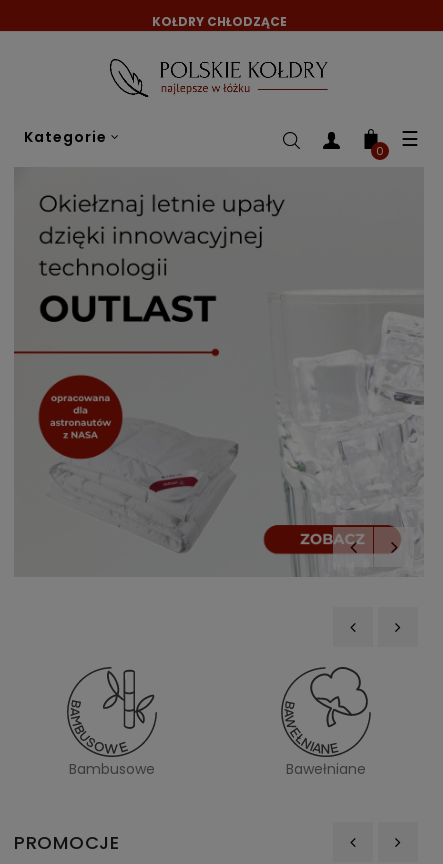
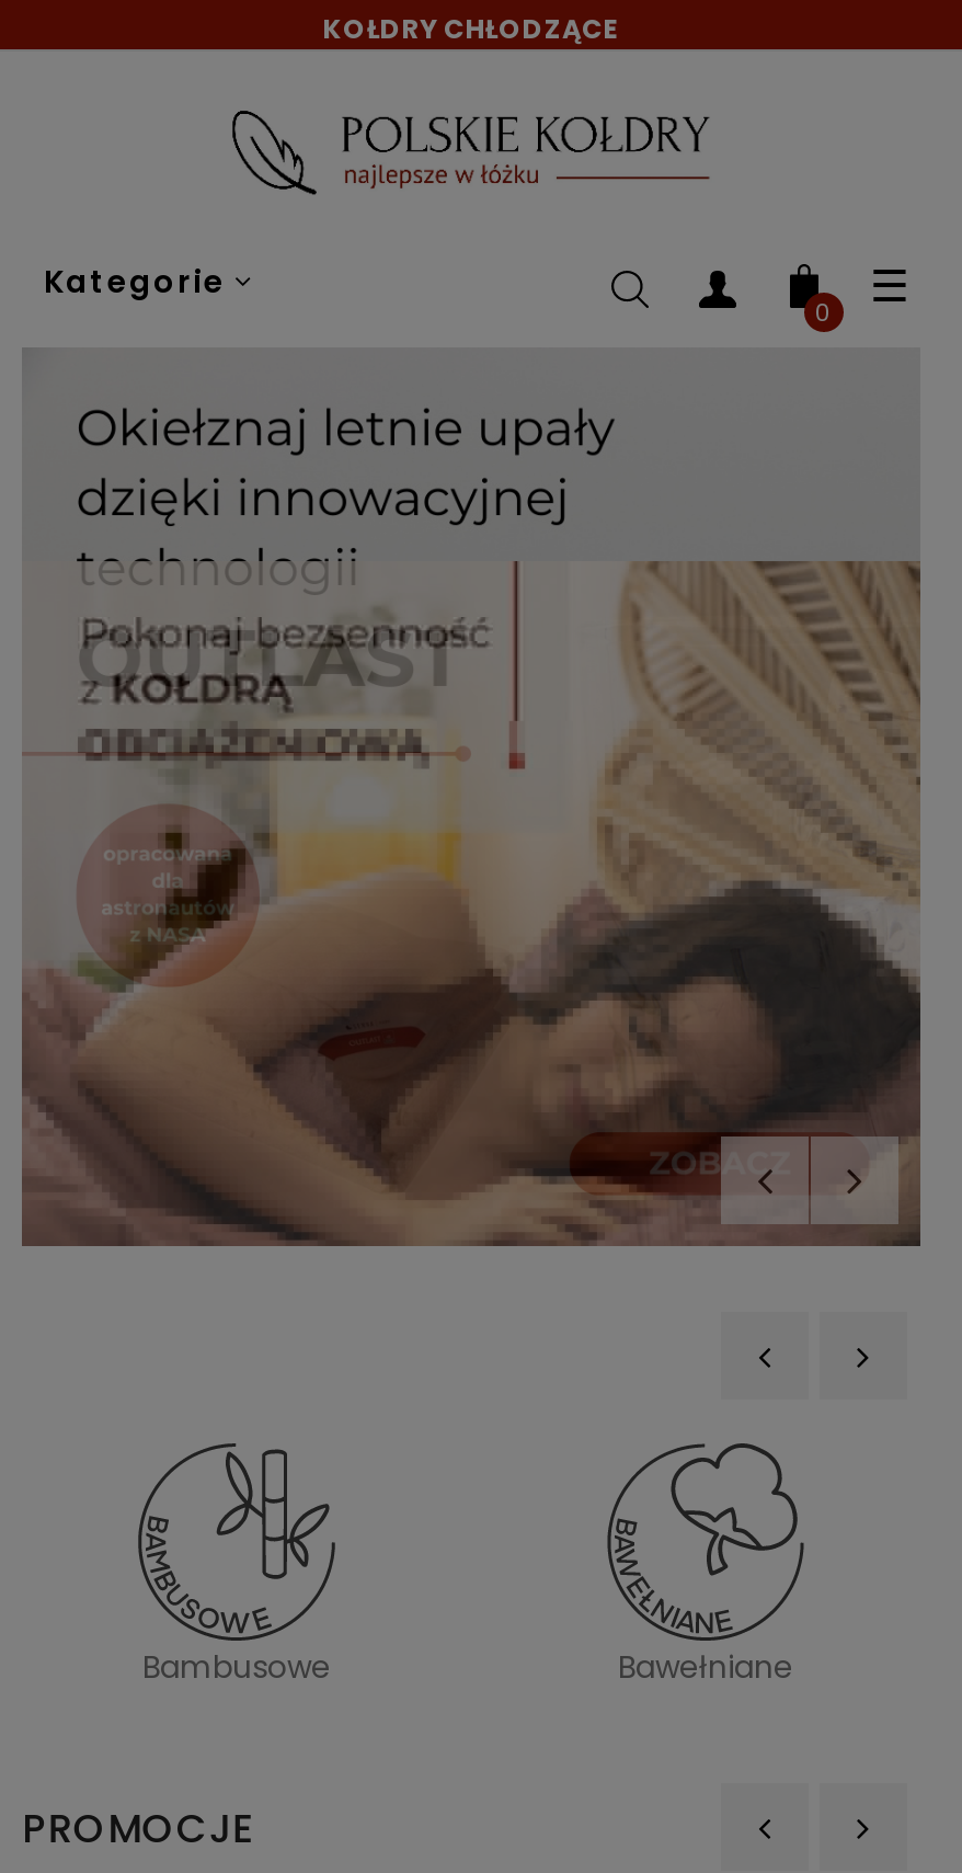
- [image]
+ [image]
